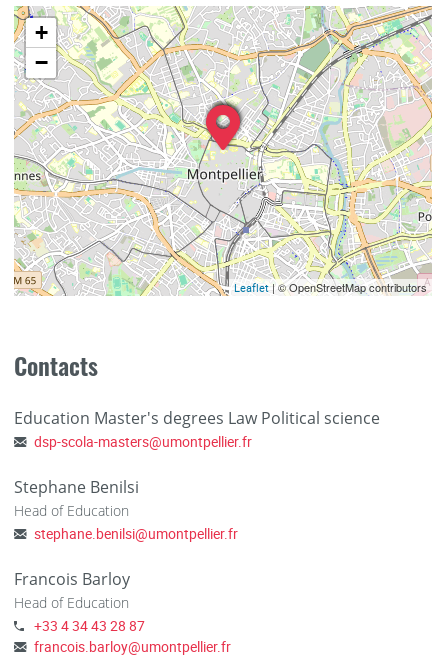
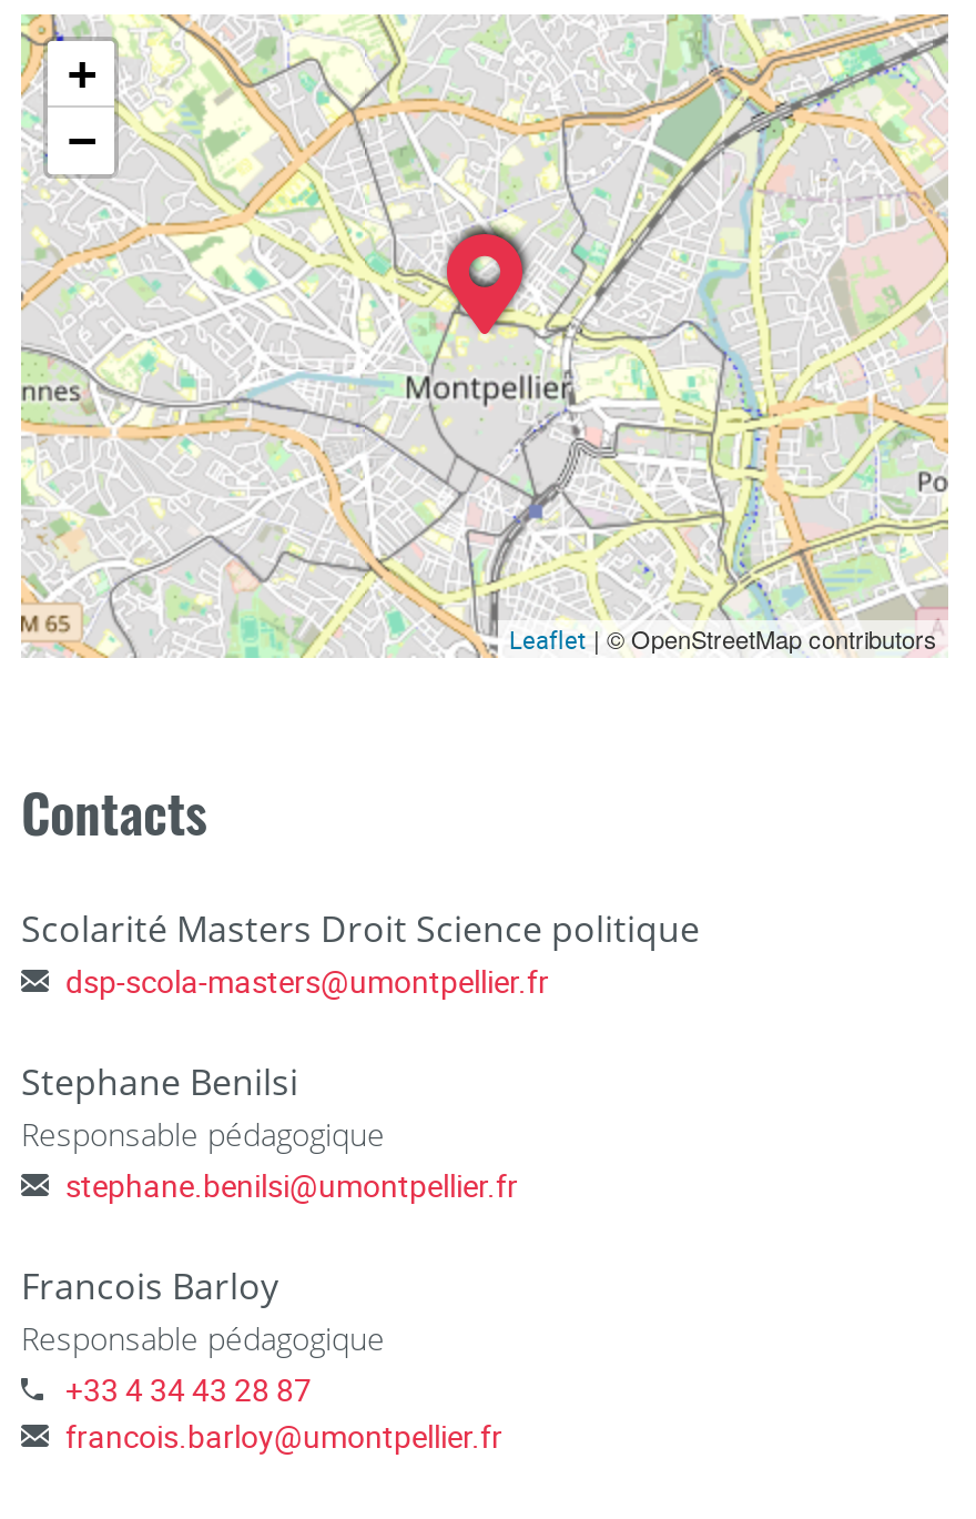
- Education Master's degrees Law Political science
+ Scolarité Masters Droit Science politique

- Head of Education
+ Responsable pédagogique

- Head of Education
+ Responsable pédagogique
